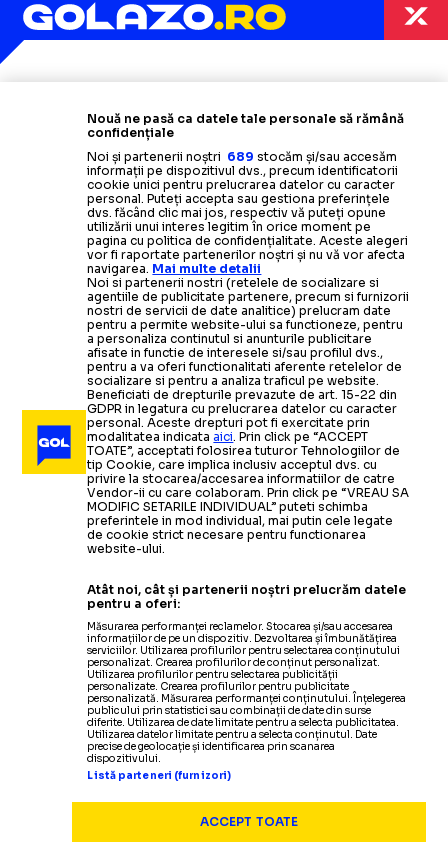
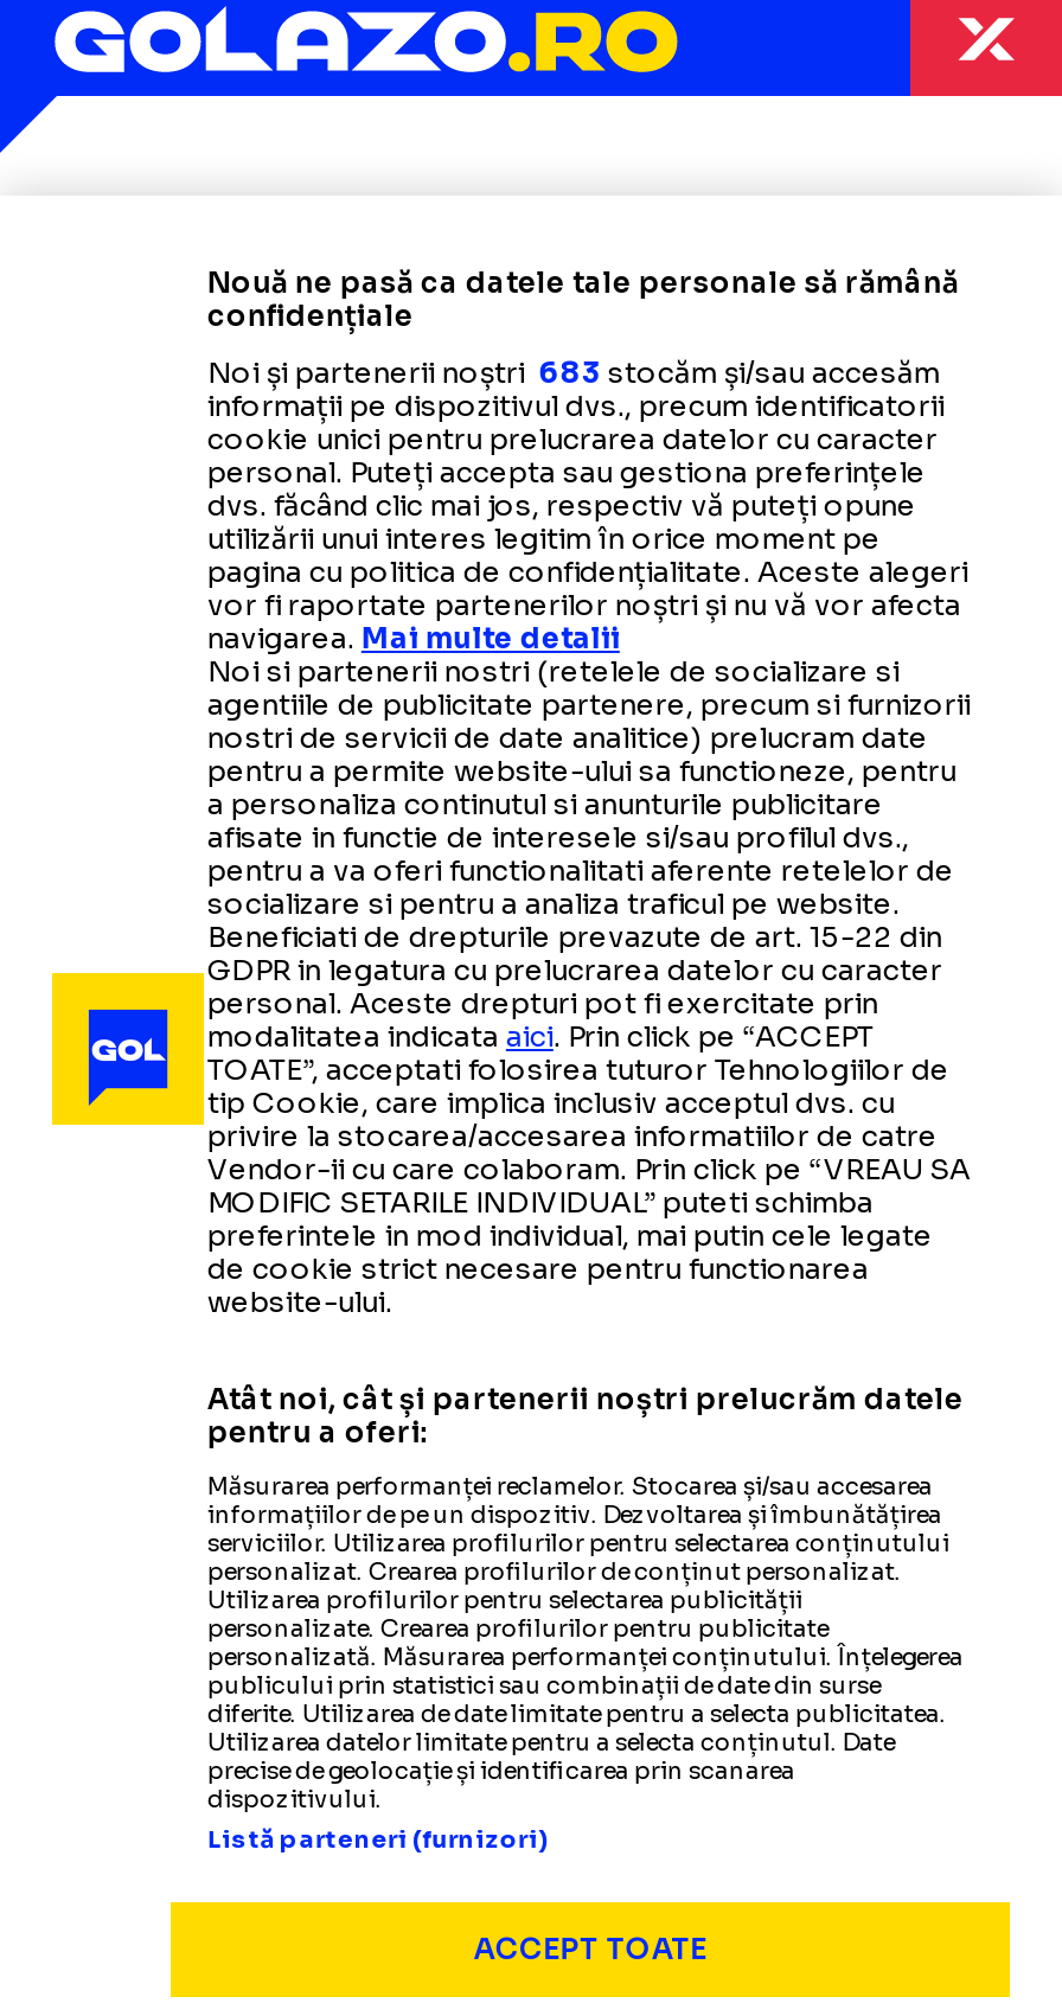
- Noi și partenerii noștri 689 stocăm și/sau accesăm
+ Noi și partenerii noștri 683 stocăm și/sau accesăm
